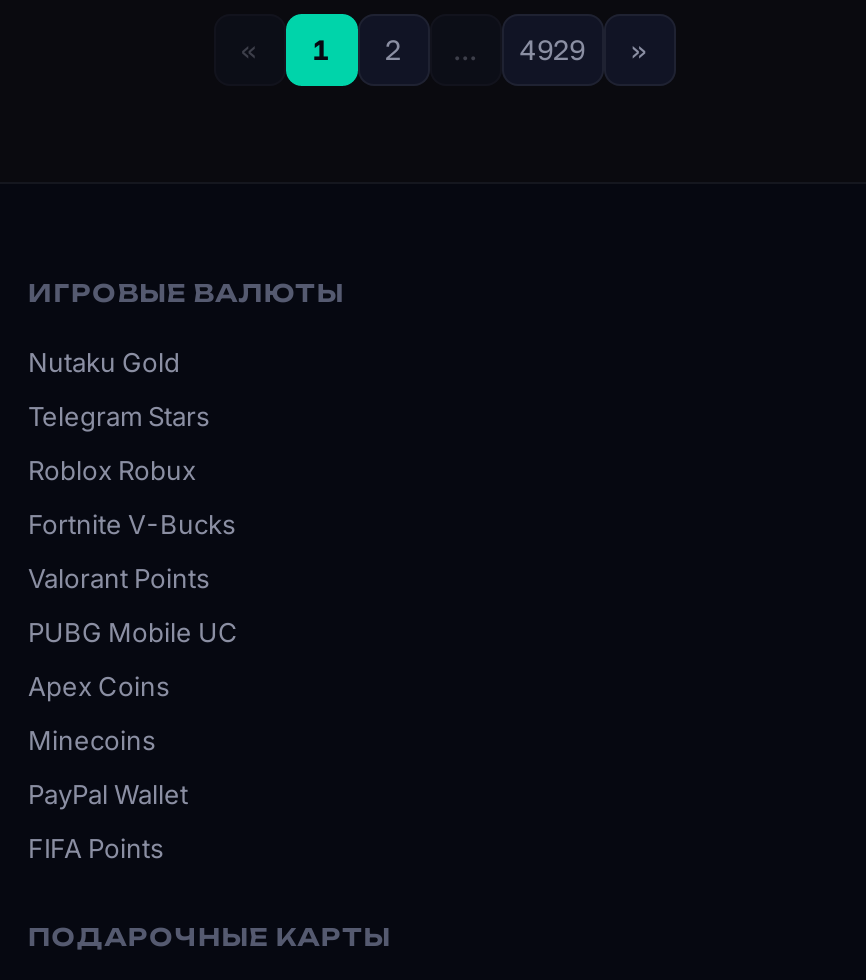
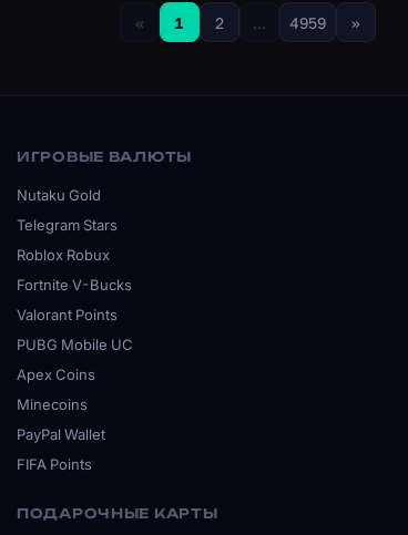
- 4929
+ 4959
